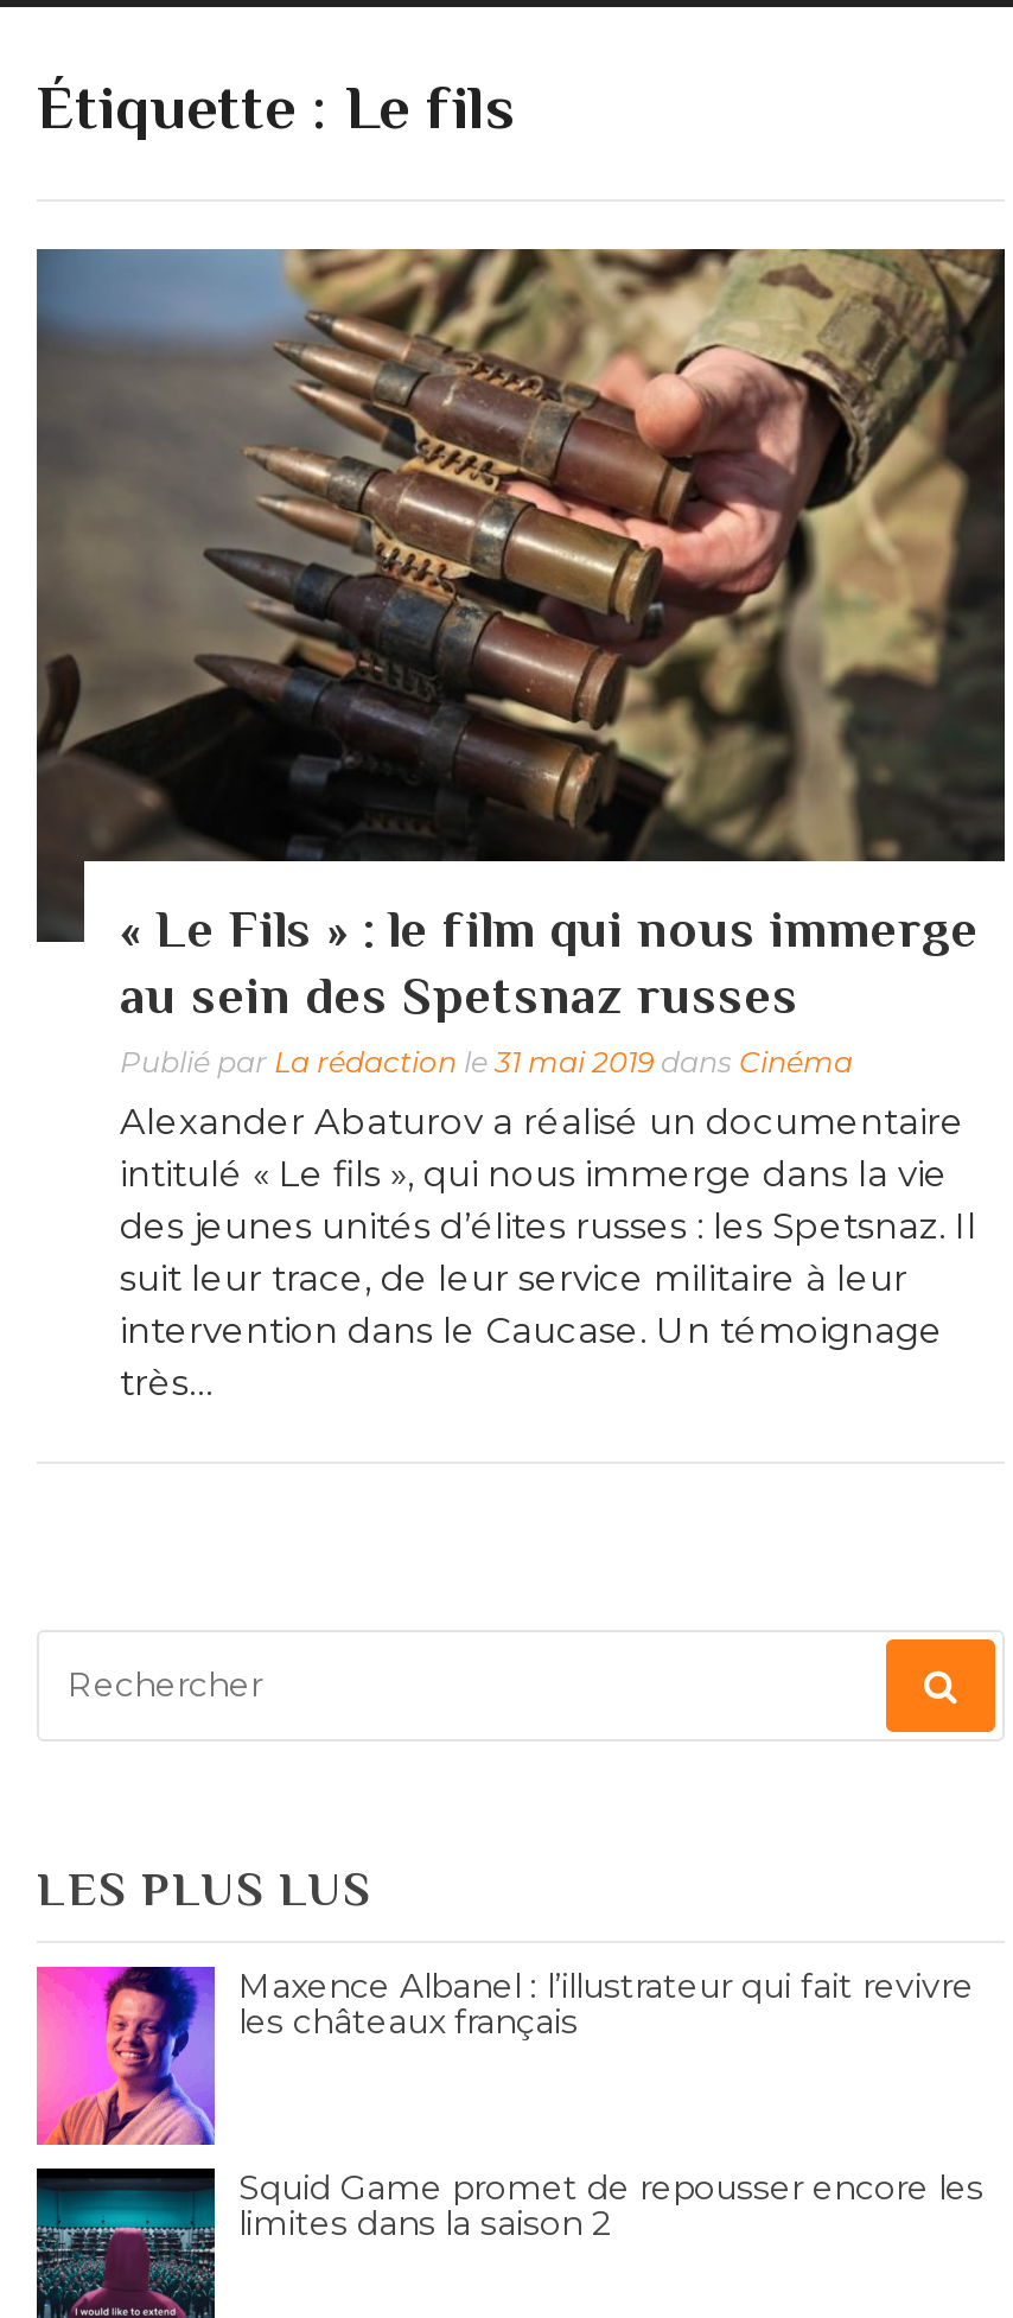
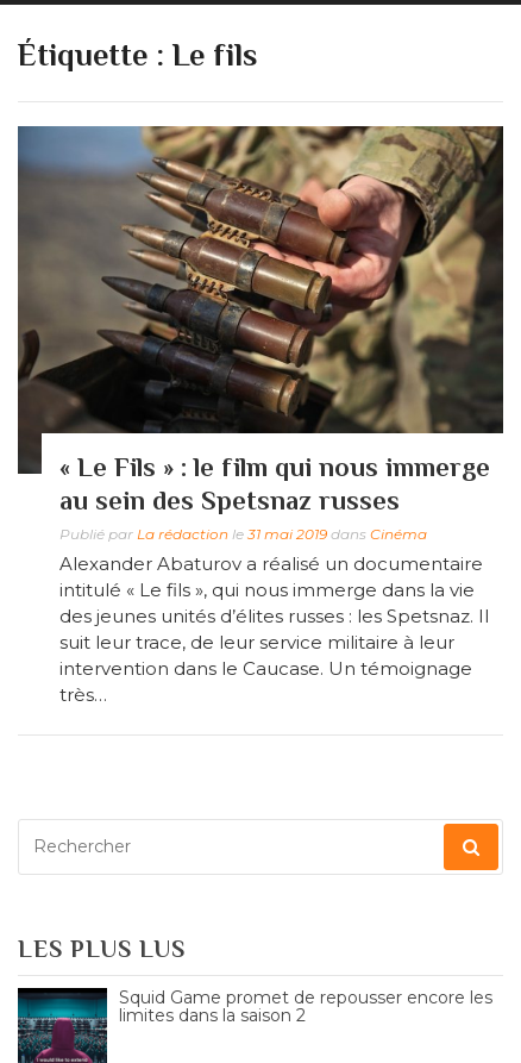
- [image]
- Maxence Albanel : l’illustrateur qui fait revivre
- les châteaux français
